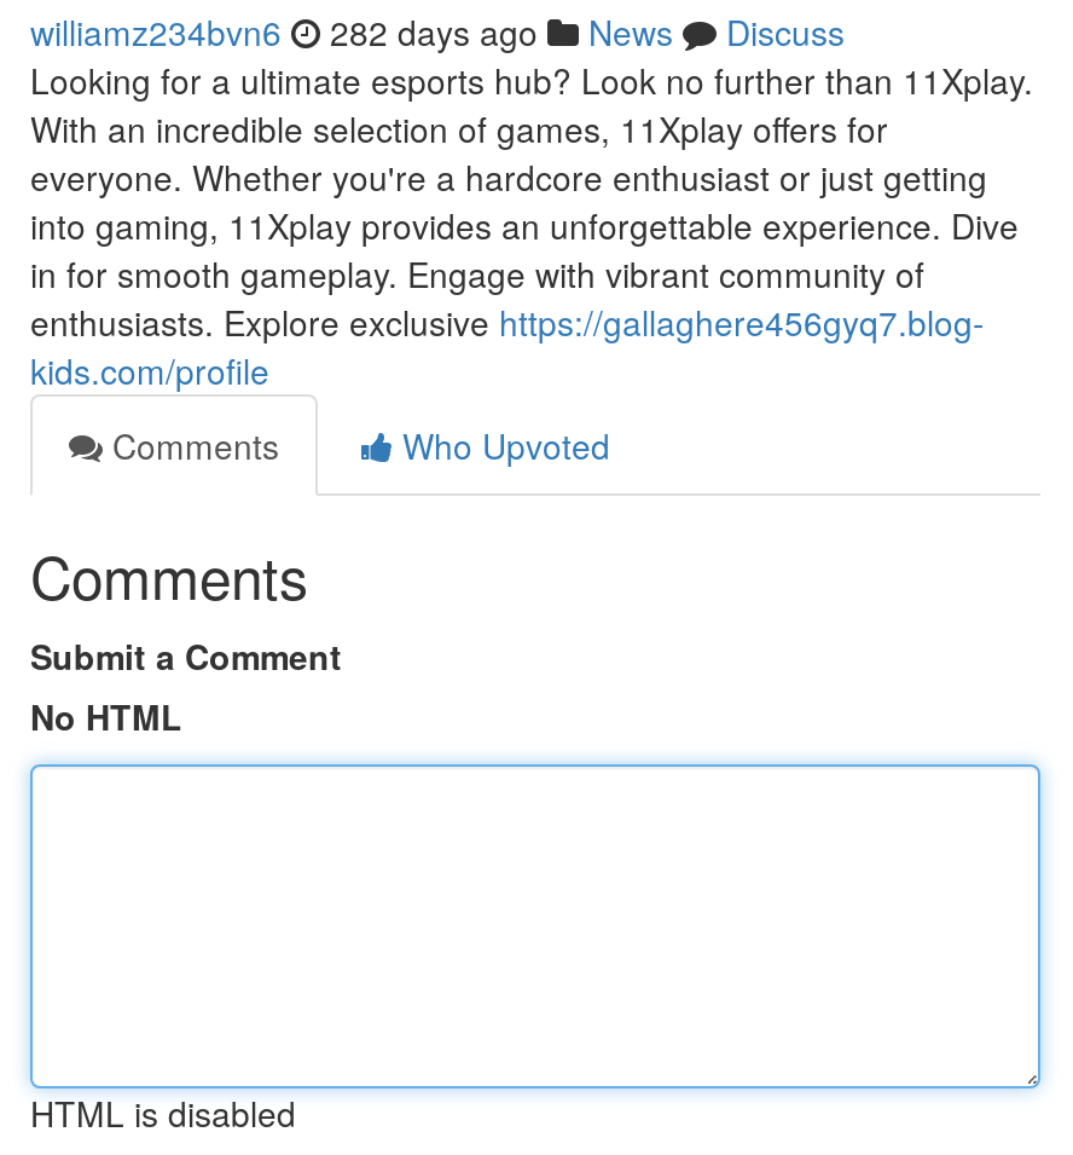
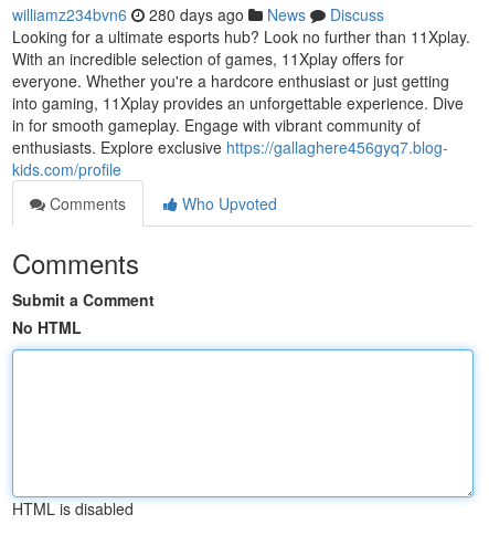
- williamz234bvn6 282 days ago News Discuss
+ williamz234bvn6 280 days ago News Discuss
